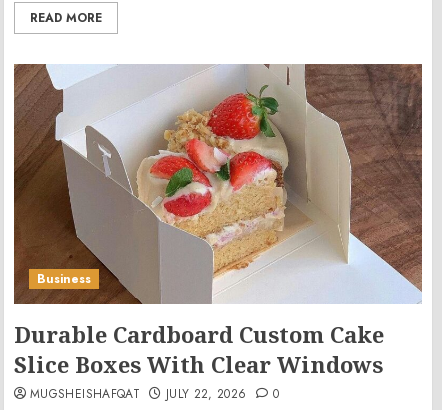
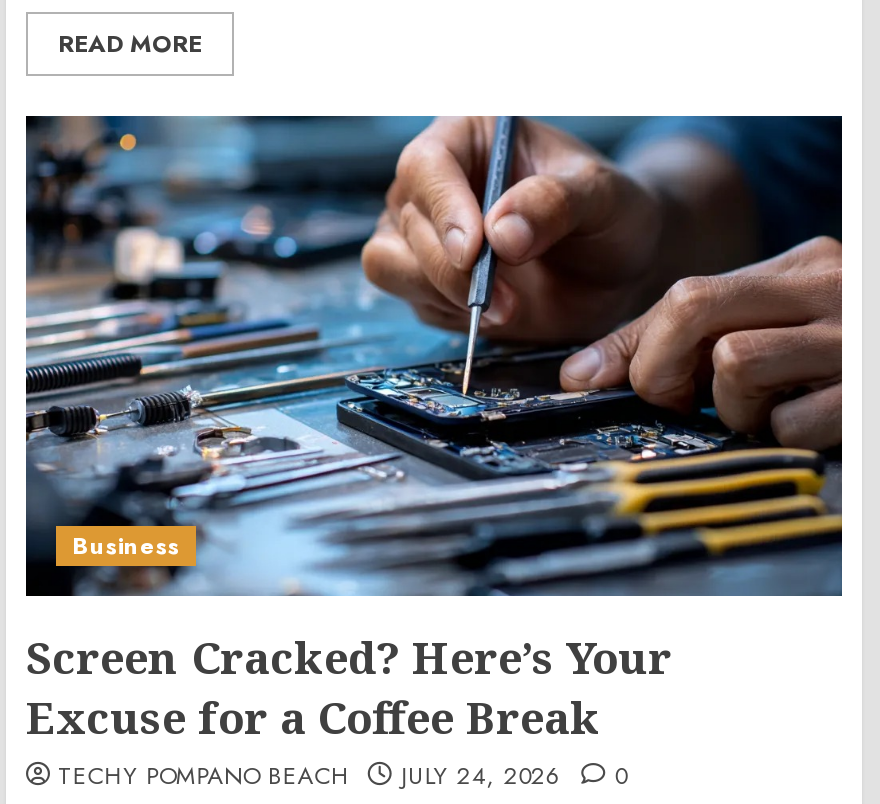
- [image]
- Durable Cardboard Custom Cake
- Slice Boxes With Clear Windows
- MUGSHEISHAFQAT
- JULY 22, 2026
+ [image]
+ Screen Cracked? Here’s Your
+ Excuse for a Coffee Break
+ TECHY POMPANO BEACH
+ JULY 24, 2026
